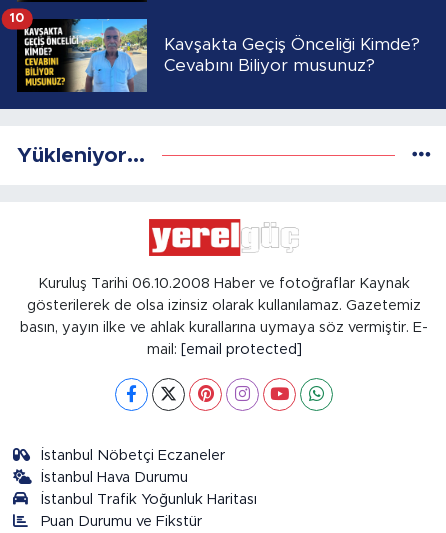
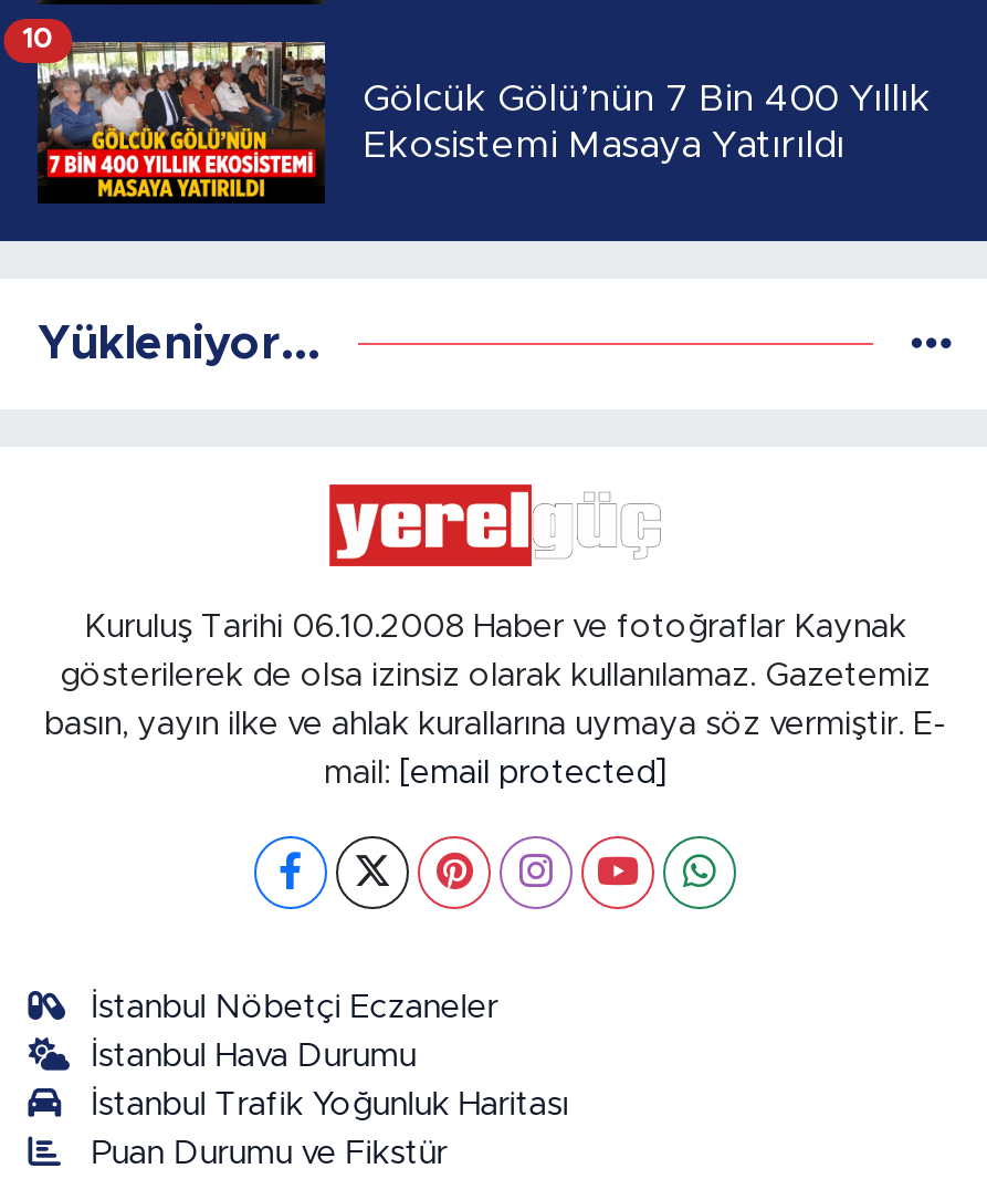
- [image]
- Kavşakta Geçiş Önceliği Kimde?
- Cevabını Biliyor musunuz?
+ [image]
+ Gölcük Gölü’nün 7 Bin 400 Yıllık
+ Ekosistemi Masaya Yatırıldı
